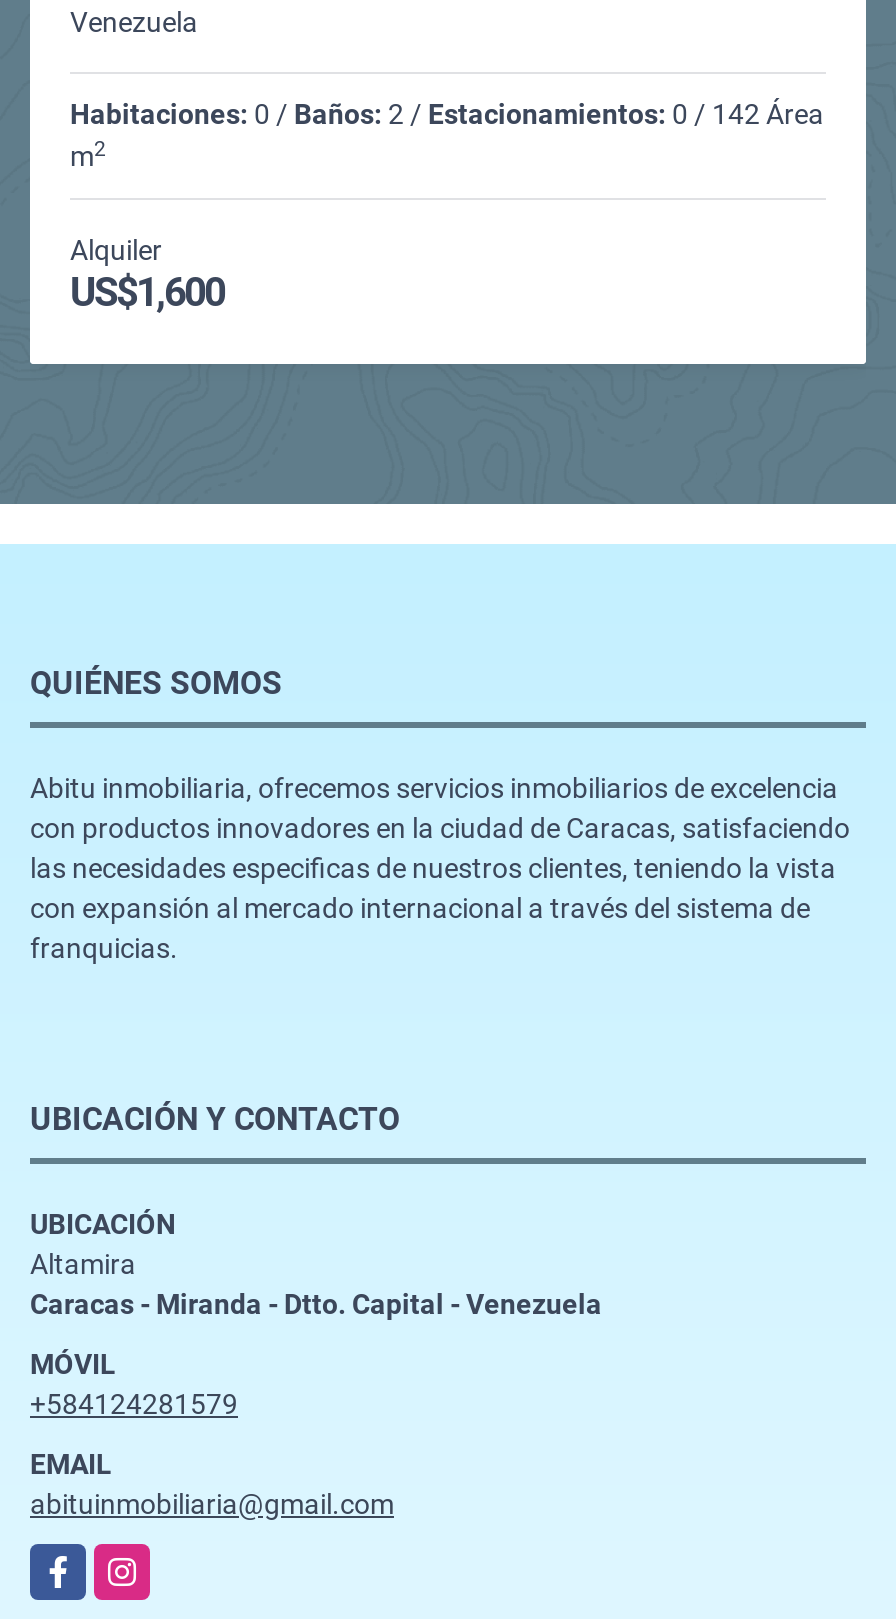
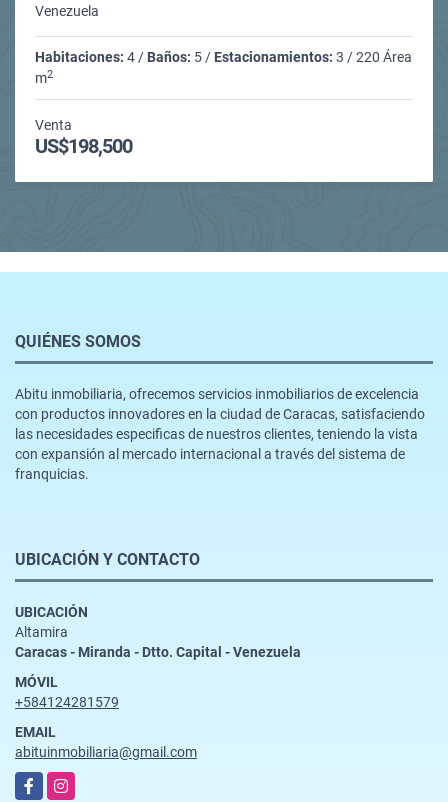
- Habitaciones: 0 / Baños: 2 / Estacionamientos: 0 / 142 Área
+ Habitaciones: 4 / Baños: 5 / Estacionamientos: 3 / 220 Área

- Alquiler
- US$1,600
+ Venta
+ US$198,500
